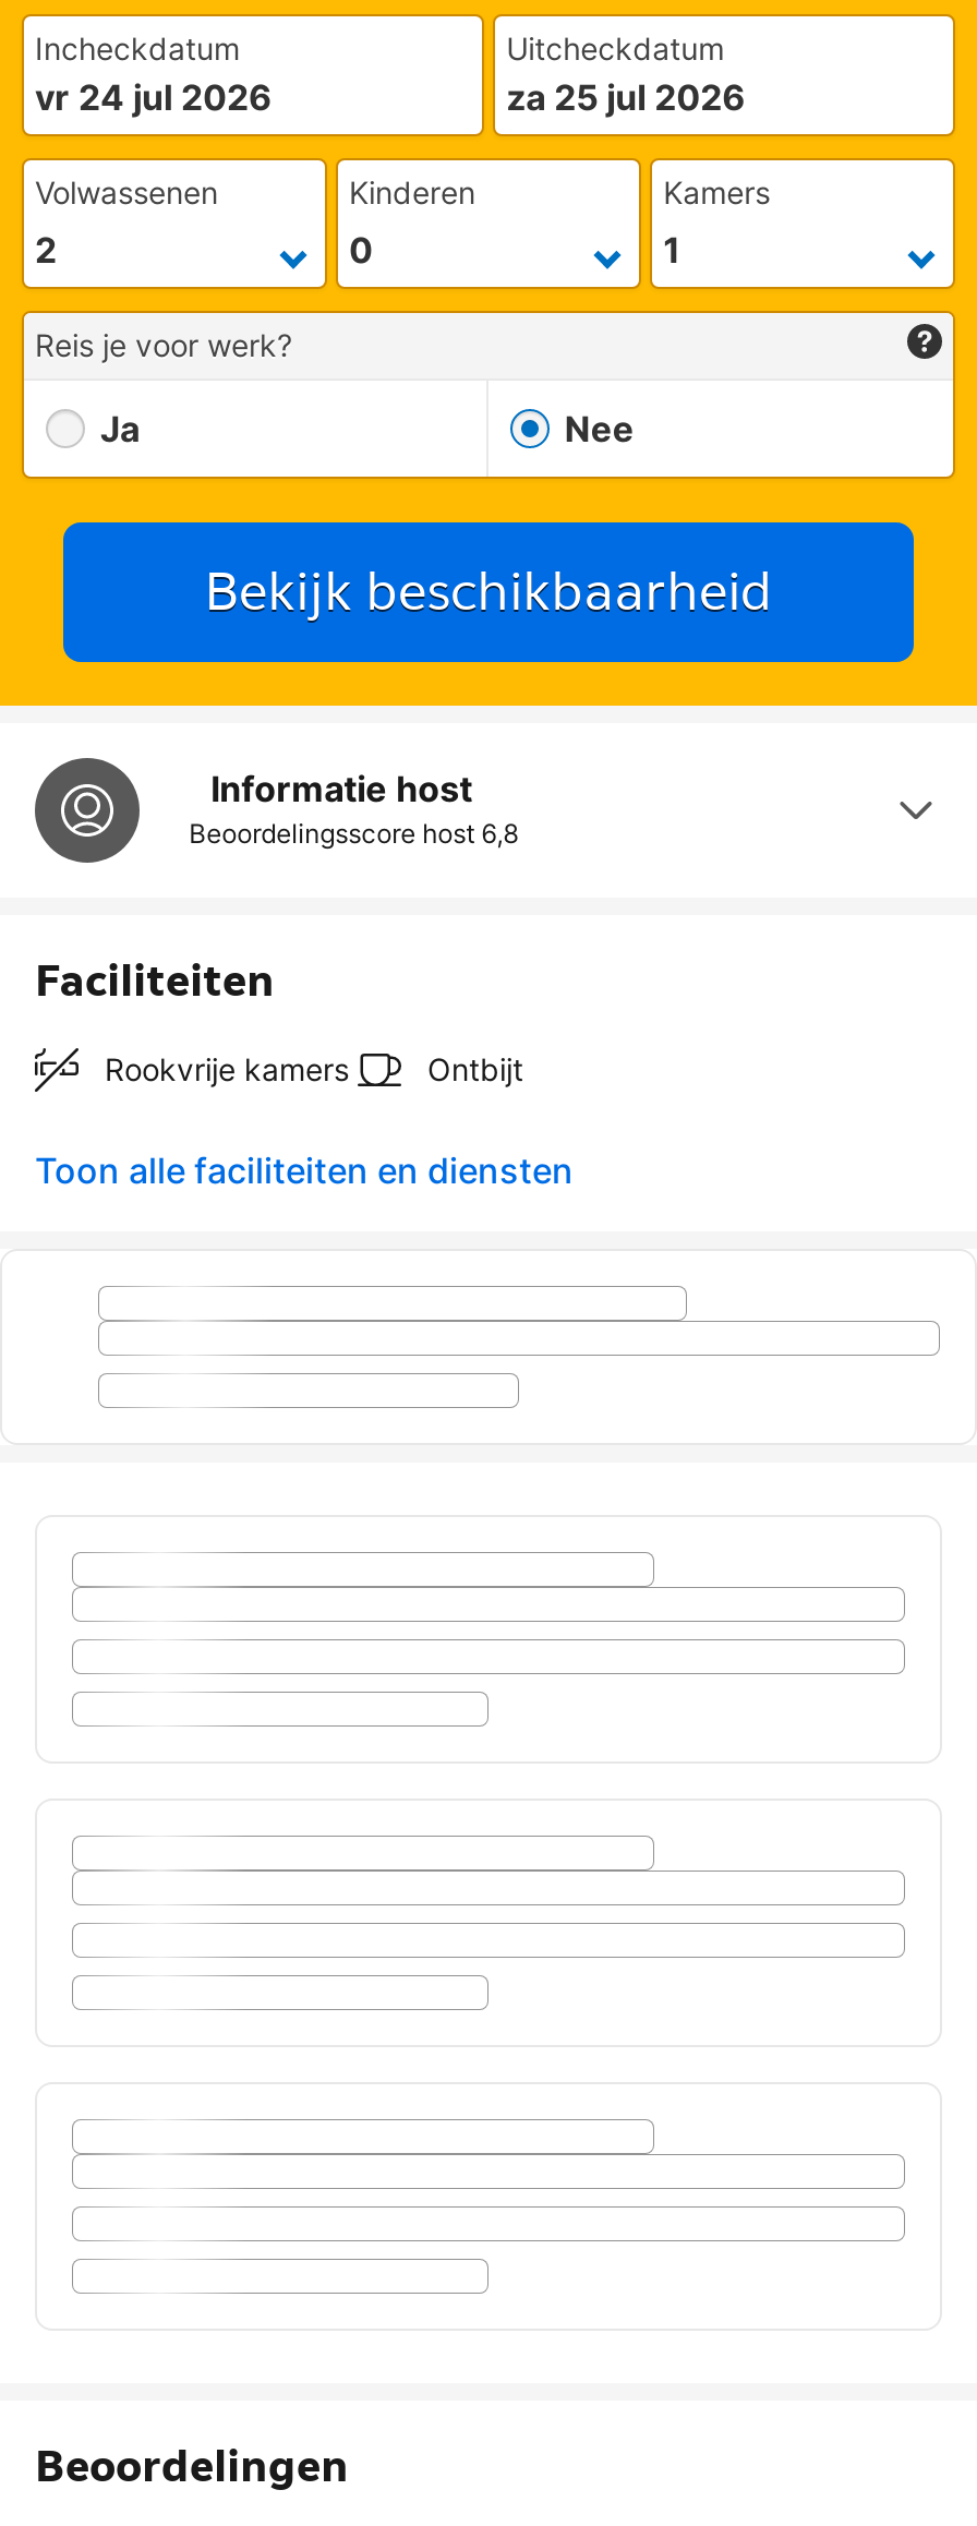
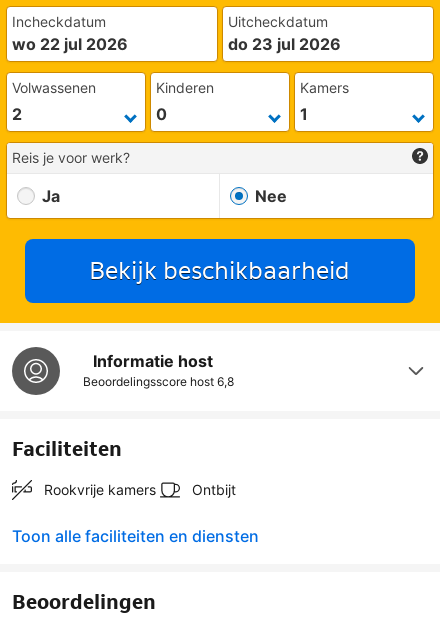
- vr 24 jul 2026
+ wo 22 jul 2026

- za 25 jul 2026
+ do 23 jul 2026
